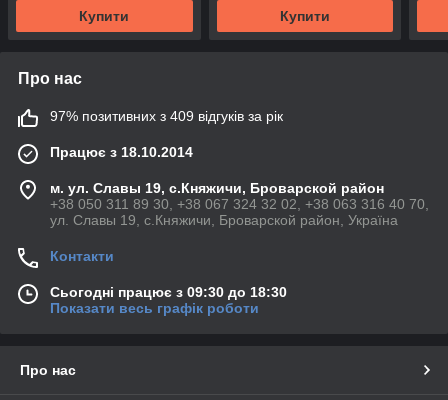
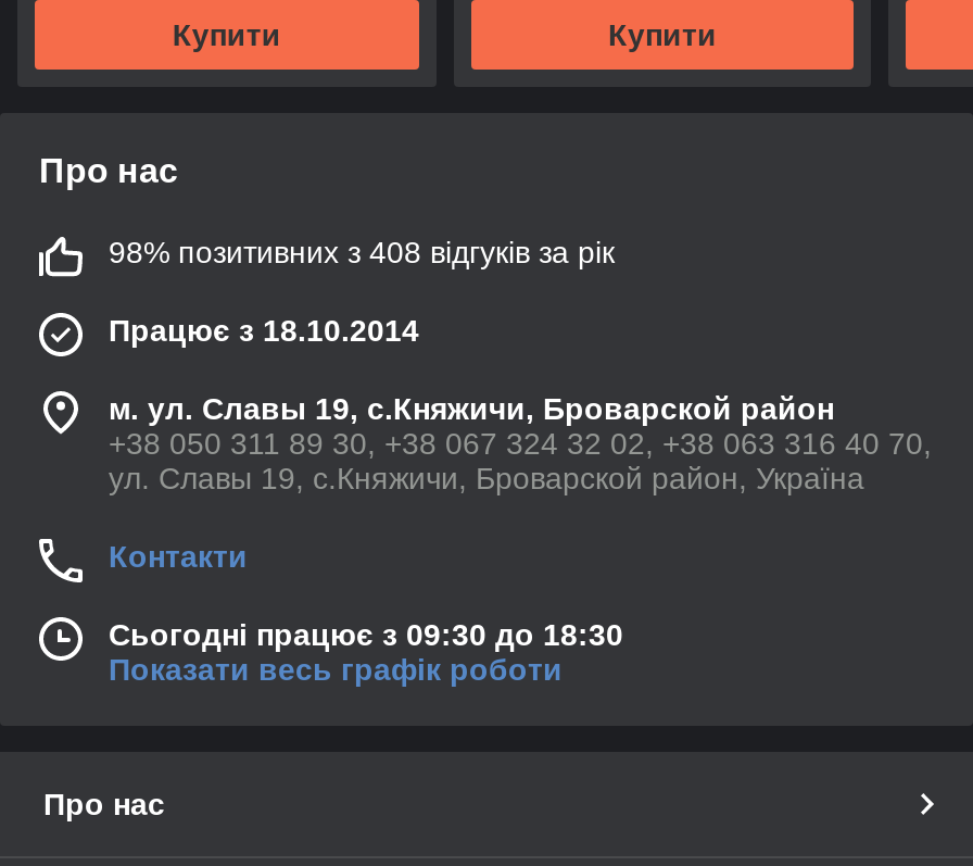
- 97% позитивних з 409 відгуків за рік
+ 98% позитивних з 408 відгуків за рік
